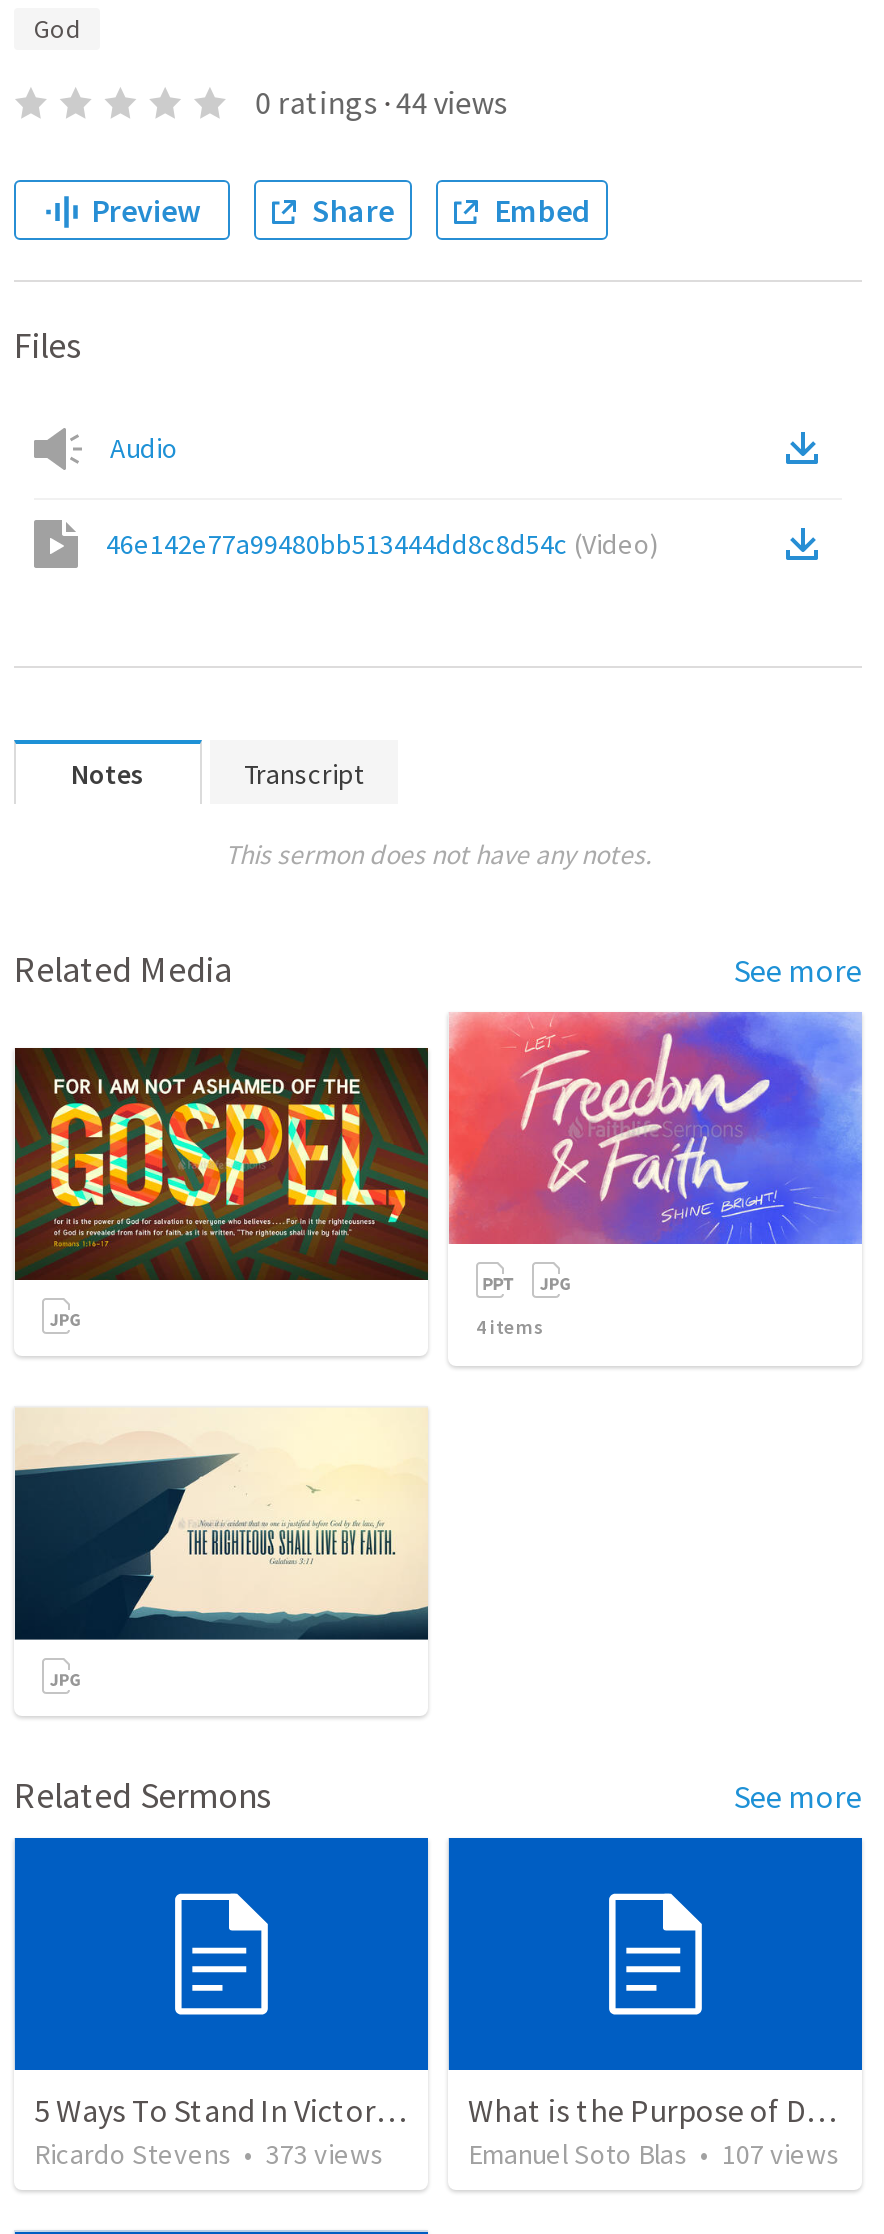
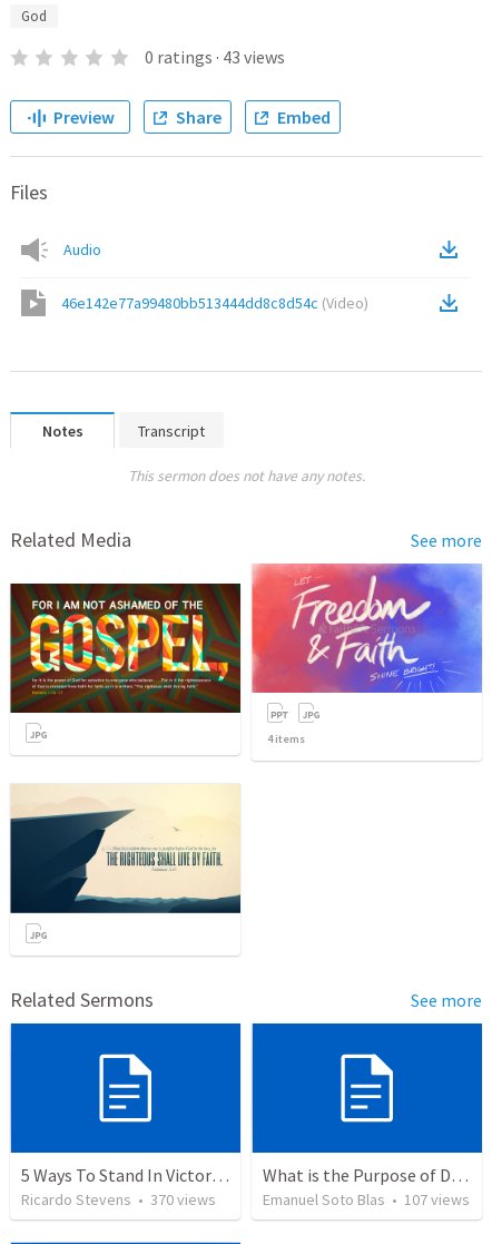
- 0 ratings · 44 views
+ 0 ratings · 43 views

- Ricardo Stevens • 373 views
+ Ricardo Stevens • 370 views
